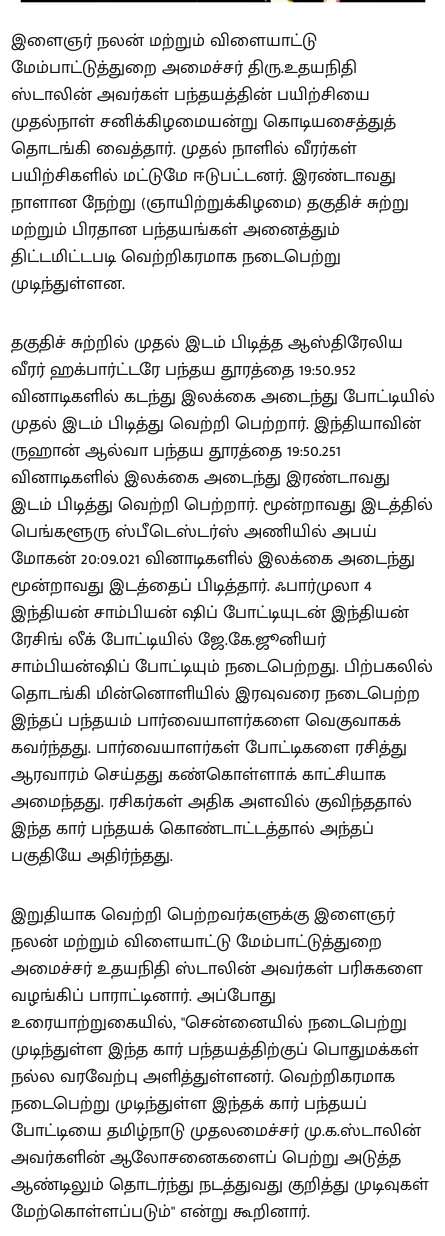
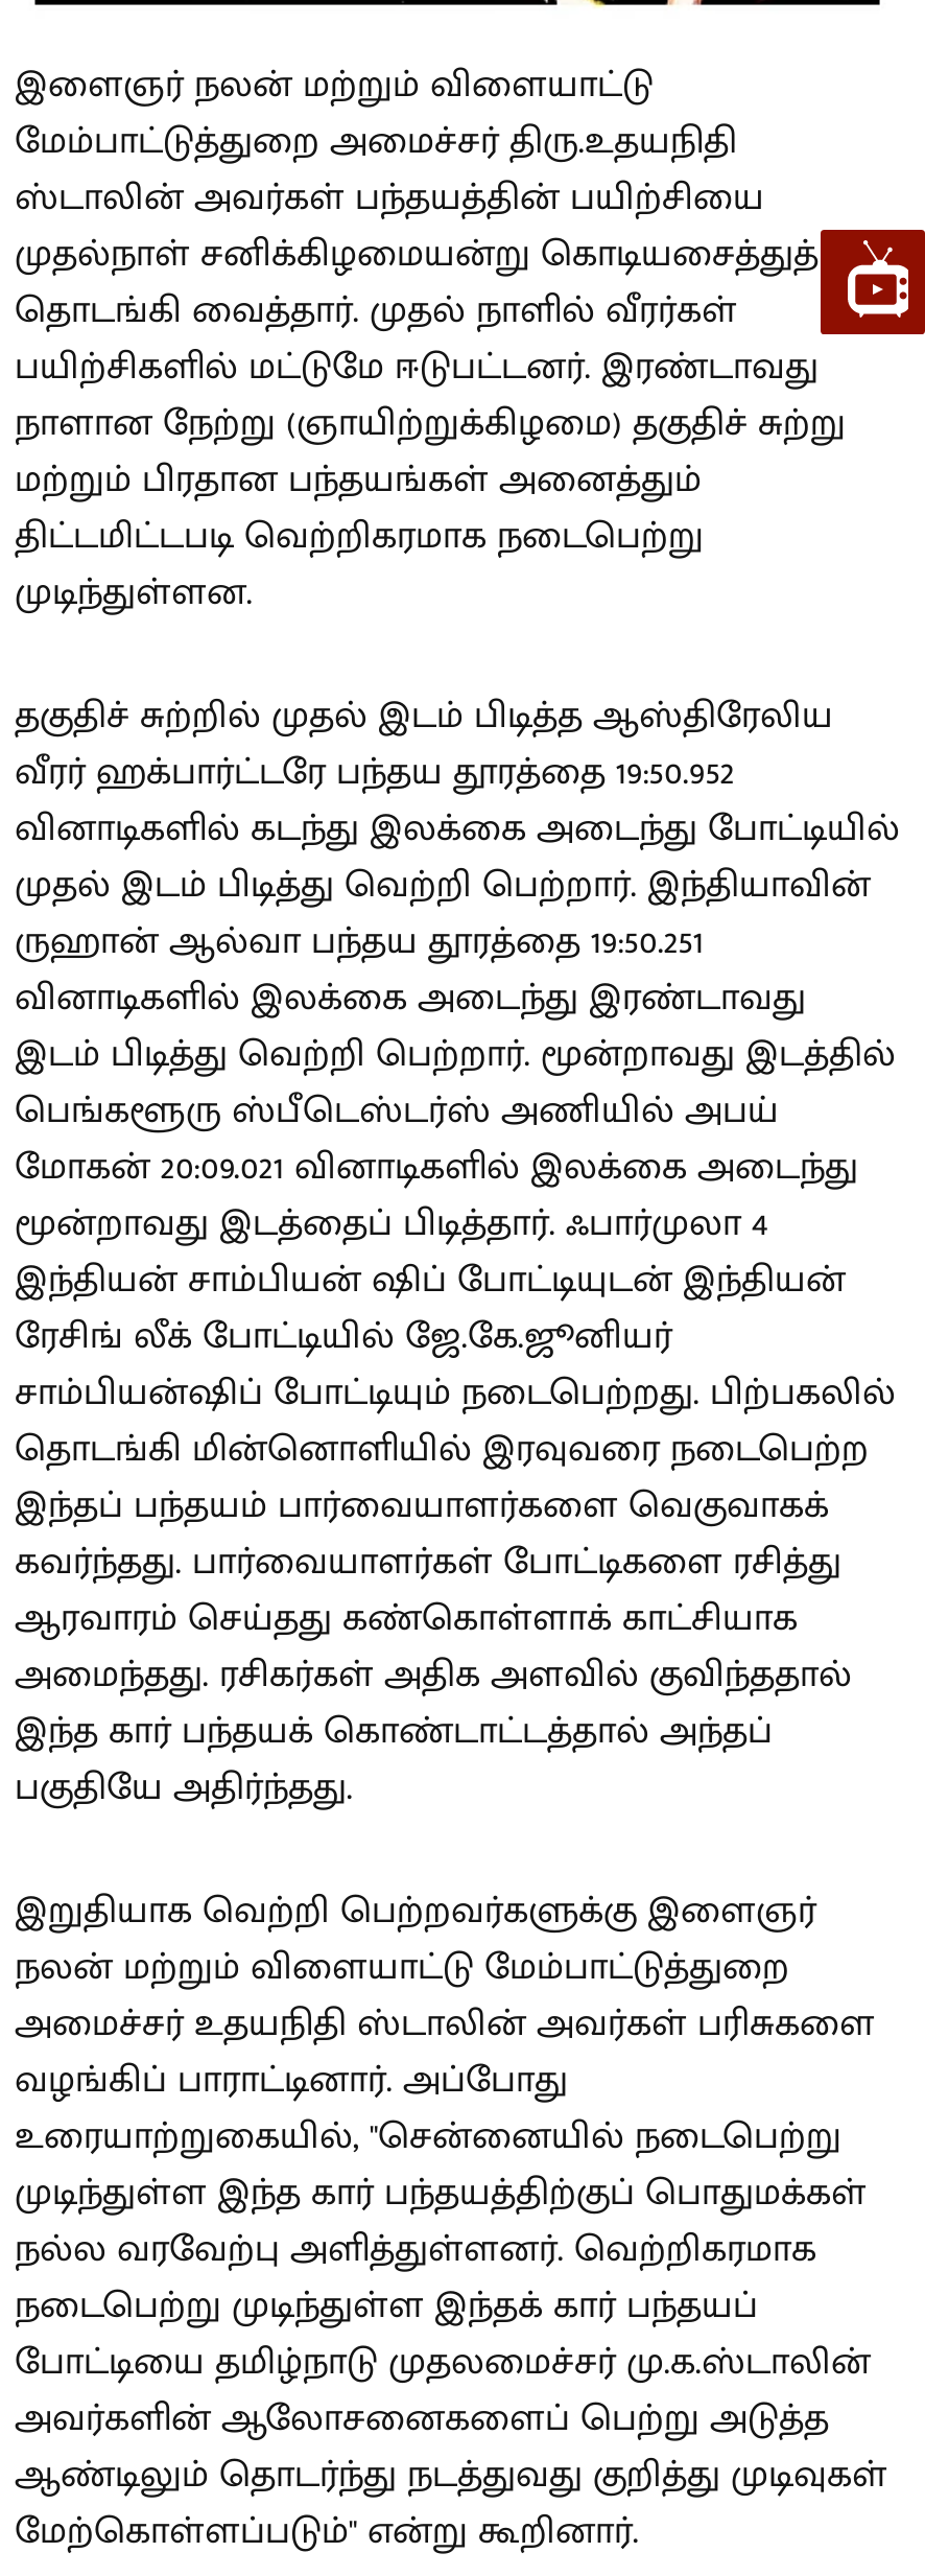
+ [image]
